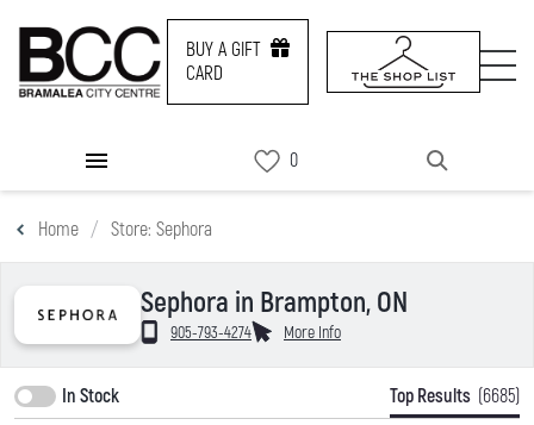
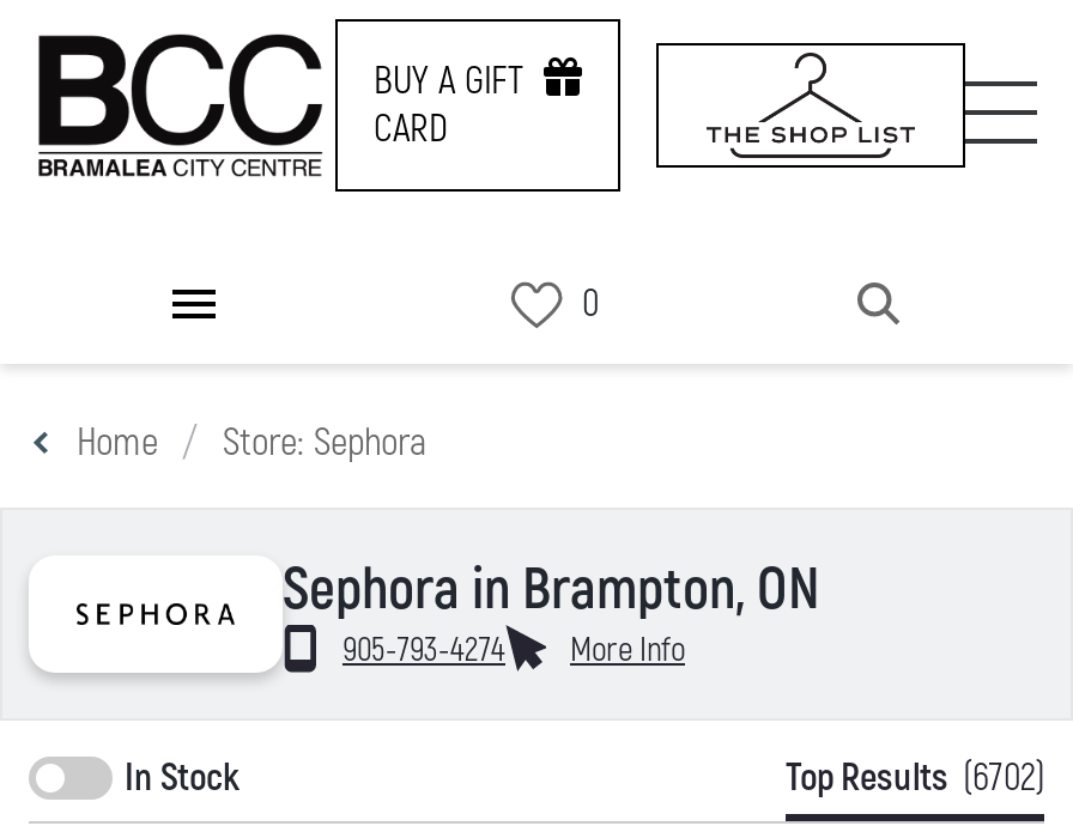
- Top Results (6685)
+ Top Results (6702)
